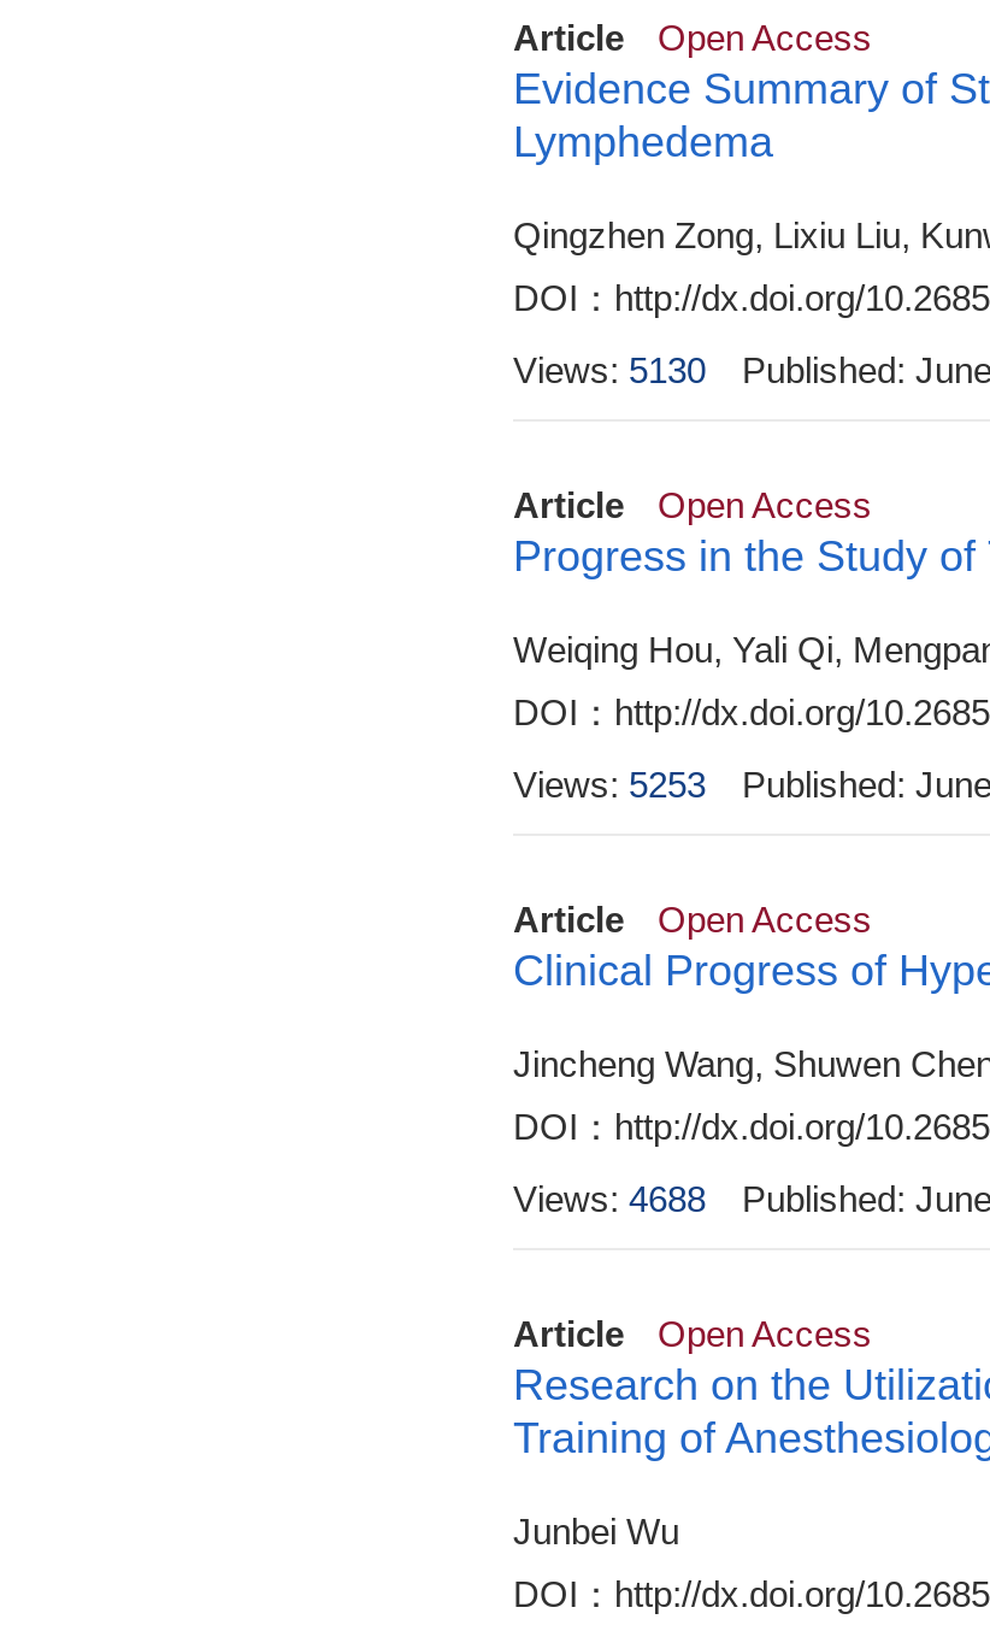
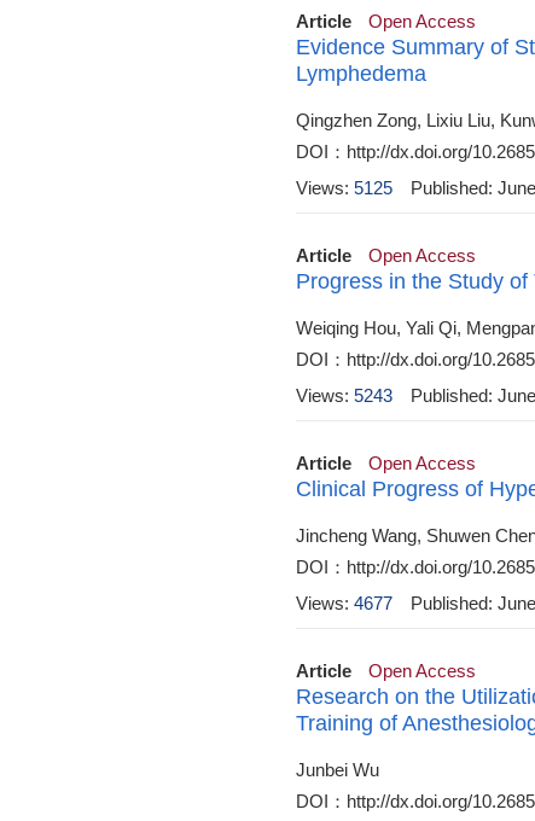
- Views: 5130
+ Views: 5125

- Views: 5253
+ Views: 5243

- Views: 4688
+ Views: 4677
